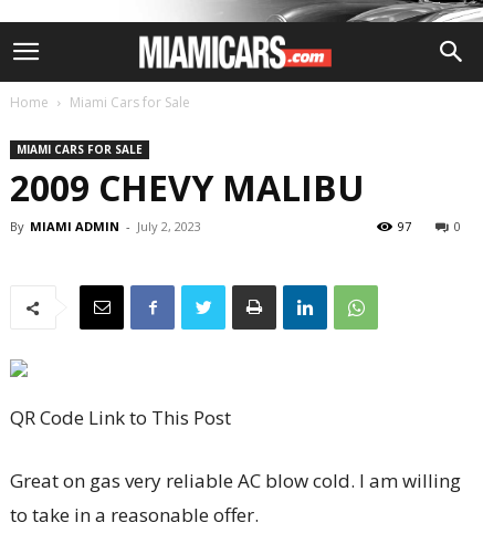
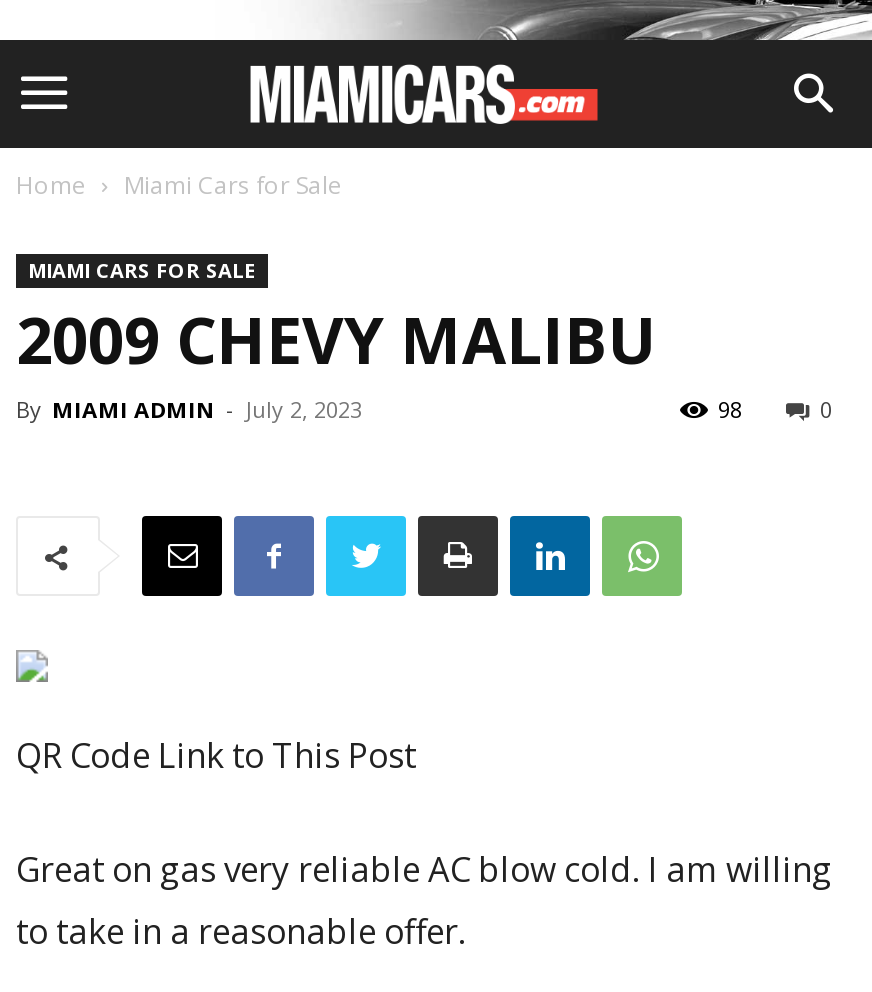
- 97
+ 98
